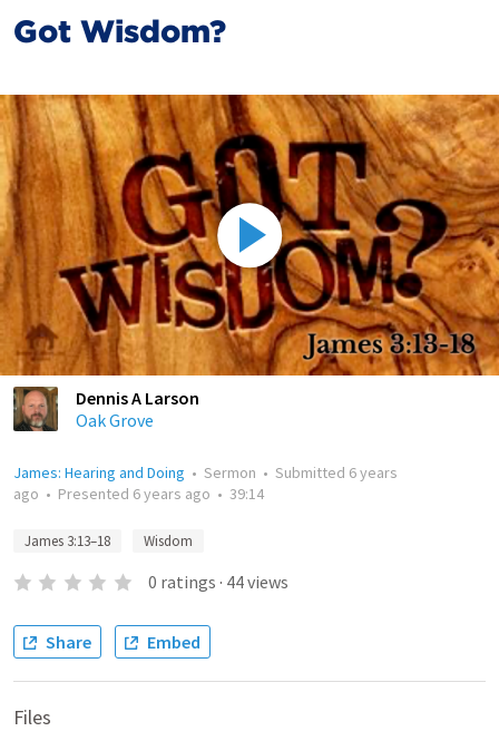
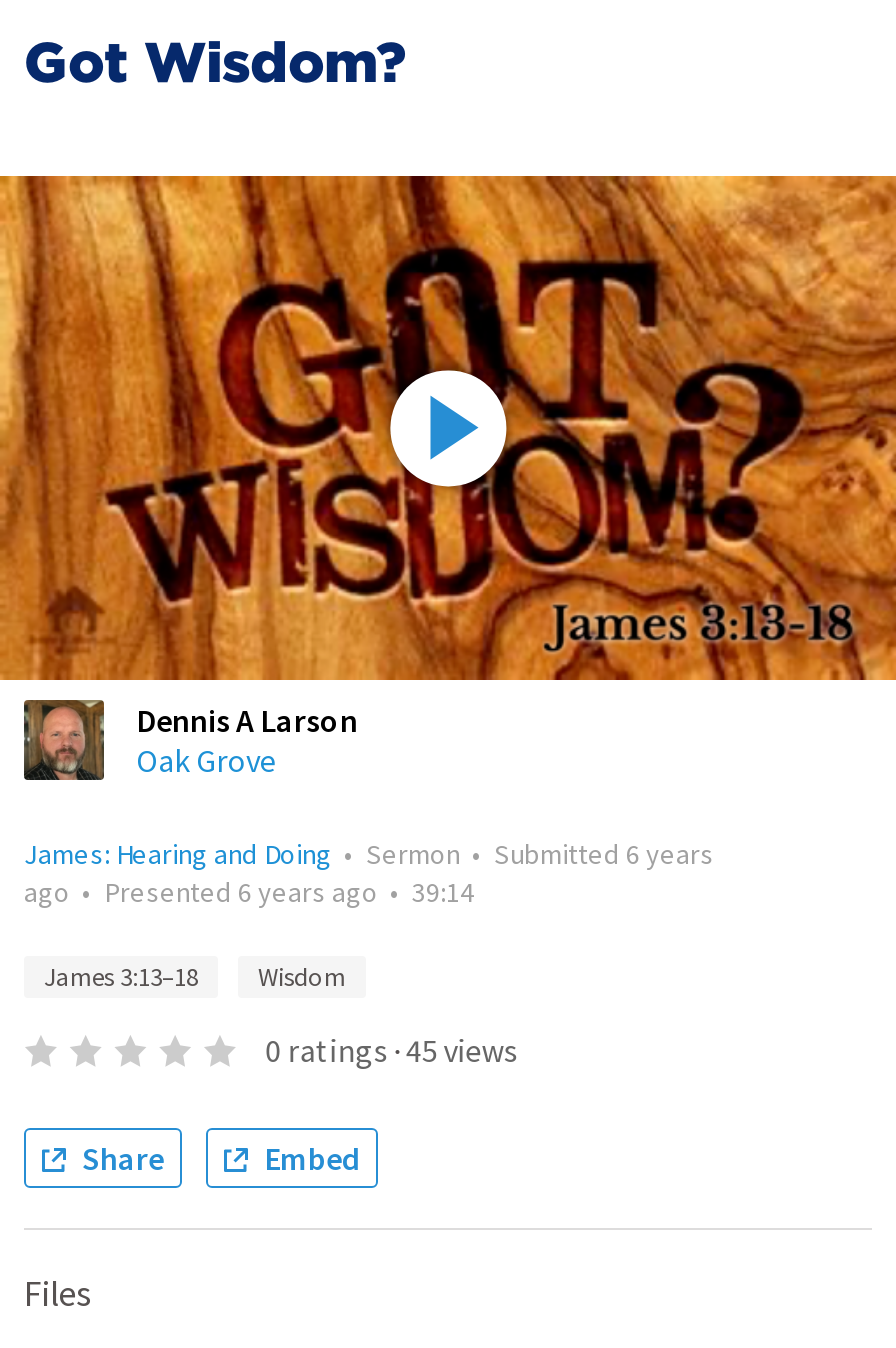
- 0 ratings · 44 views
+ 0 ratings · 45 views
